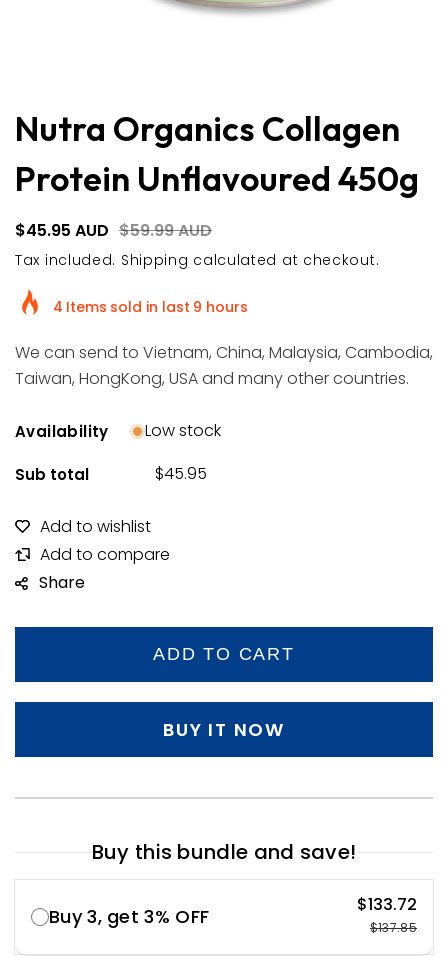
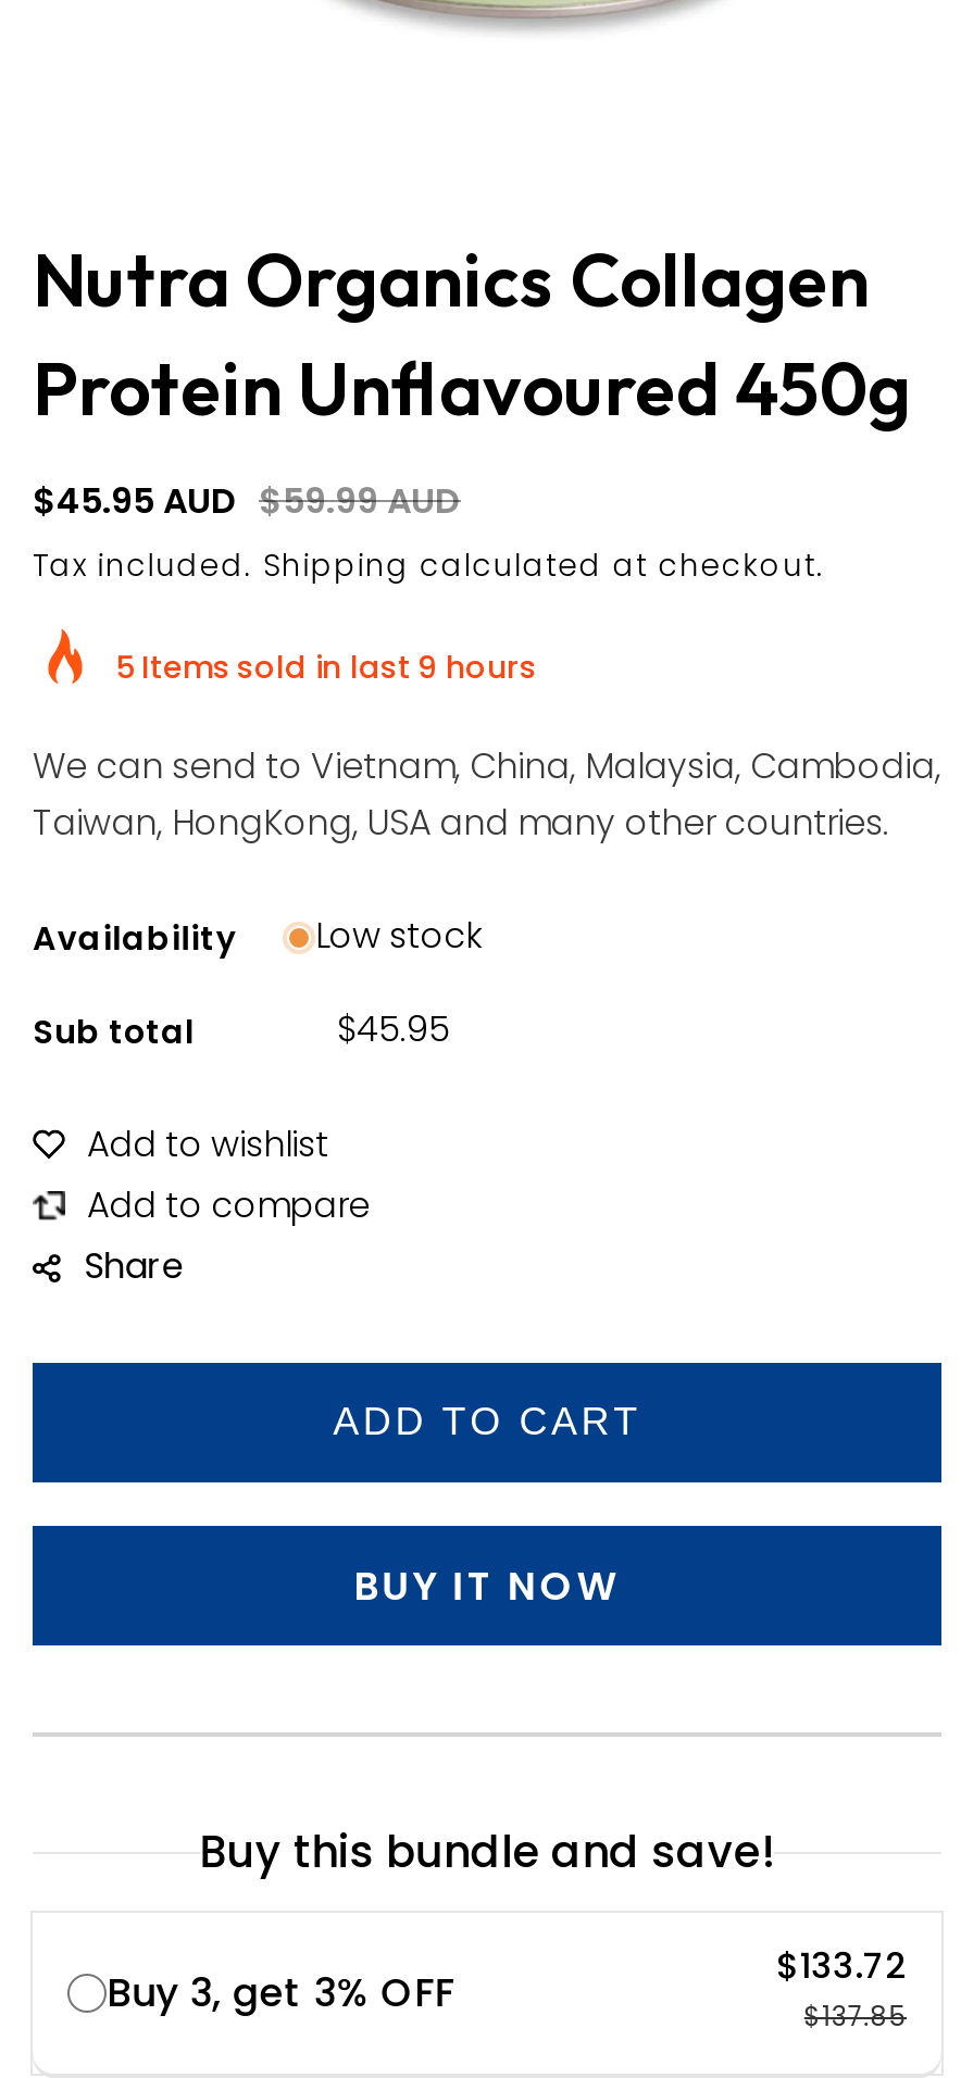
- 4 Items sold in last 9 hours
+ 5 Items sold in last 9 hours
